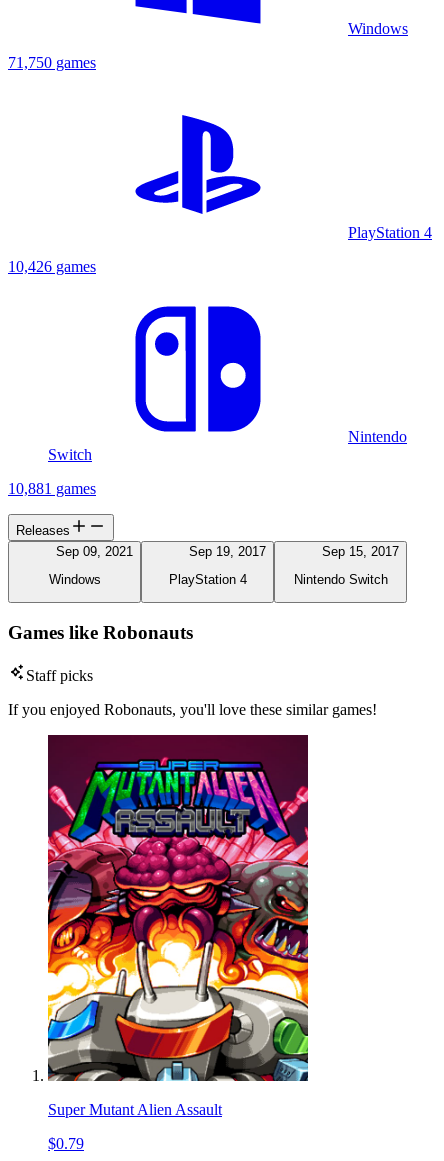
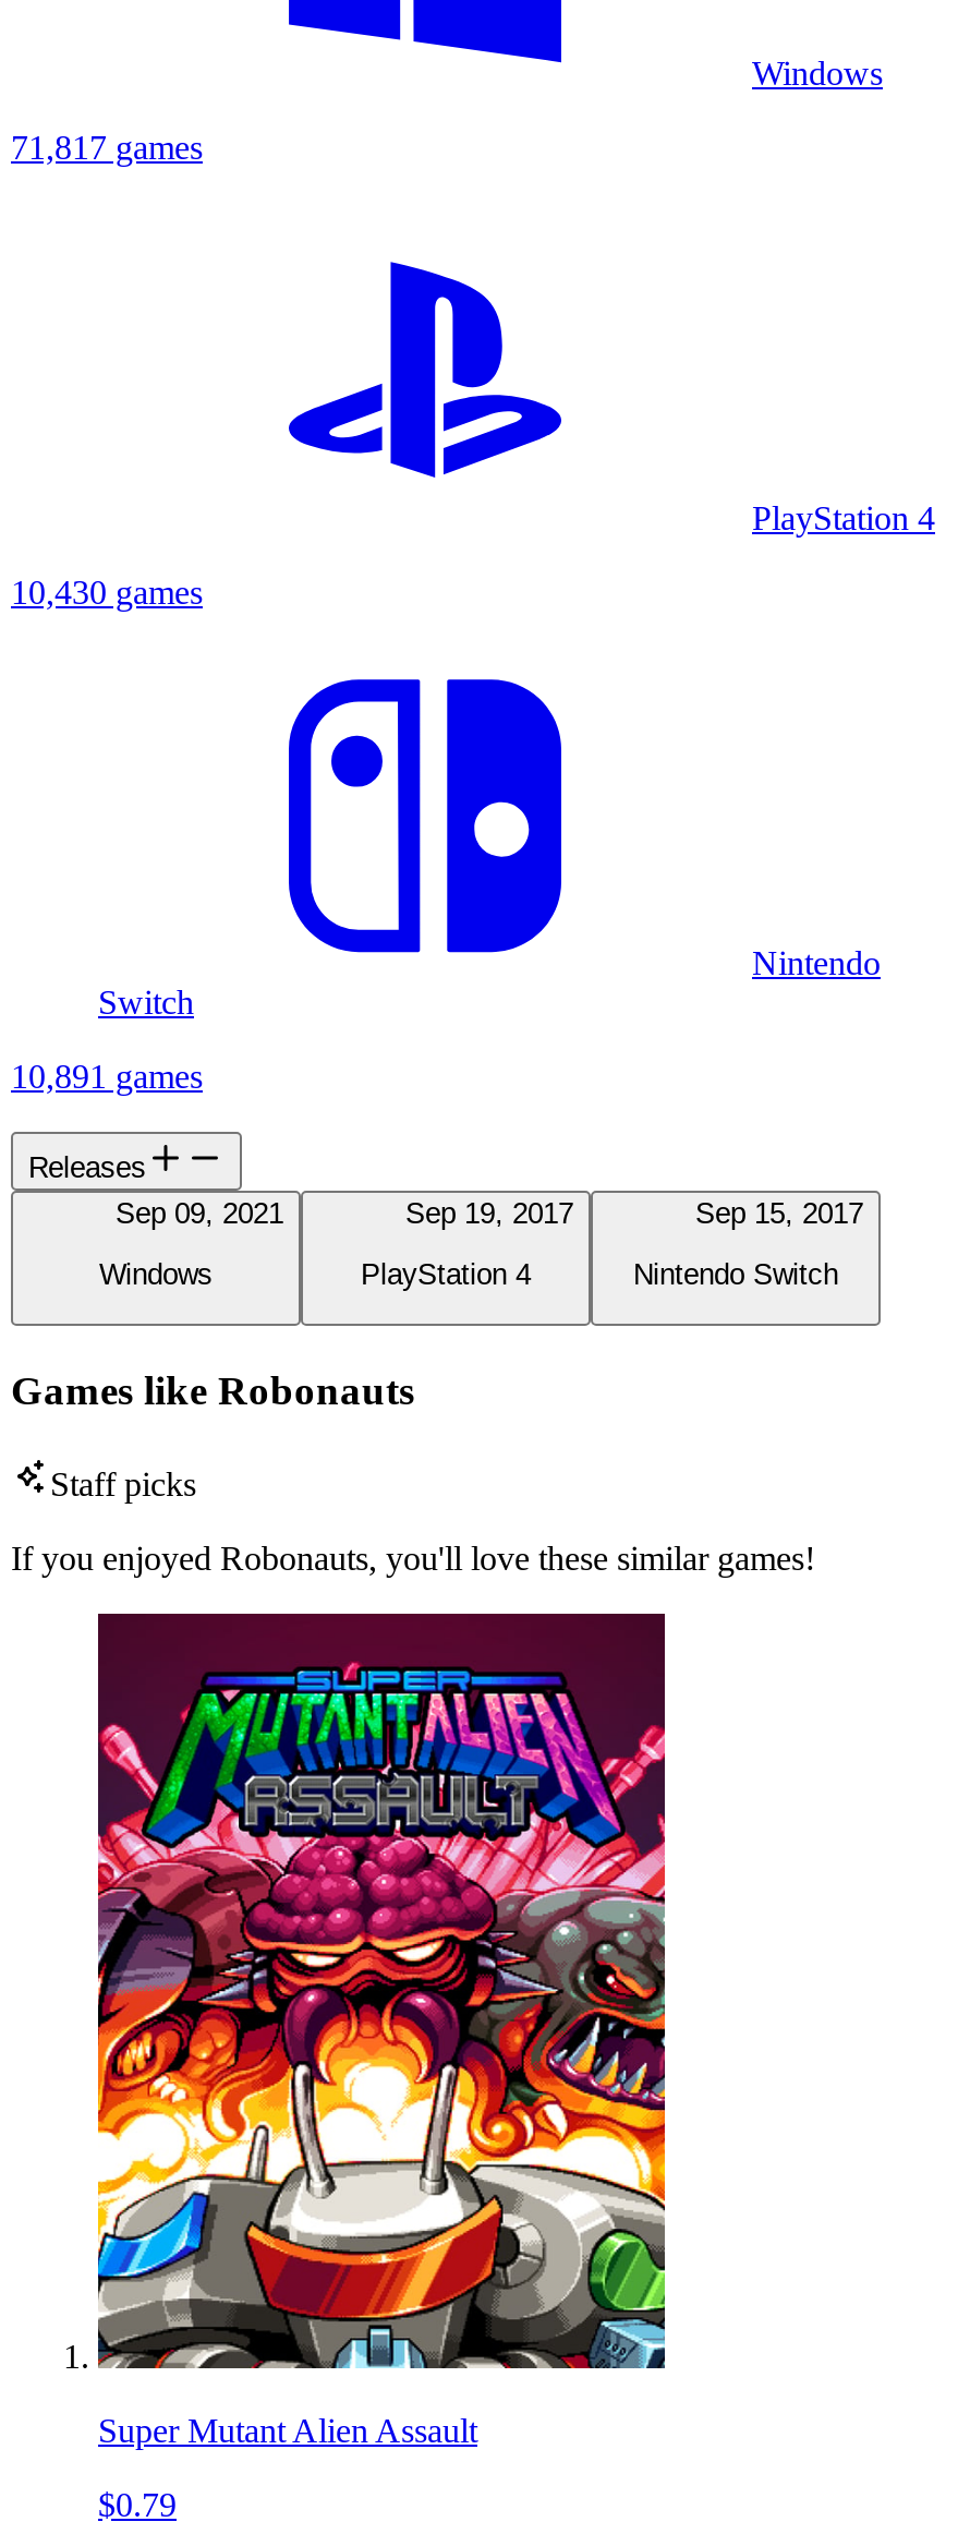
- 71,750 games
+ 71,817 games

- 10,426 games
+ 10,430 games

- 10,881 games
+ 10,891 games
